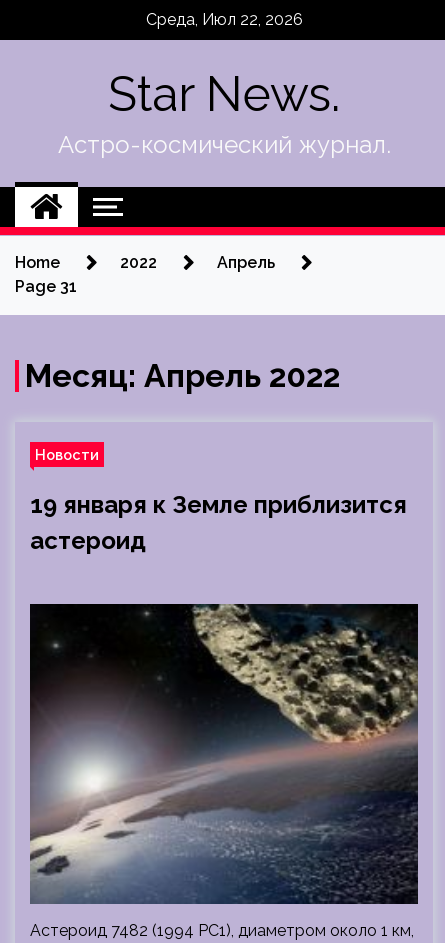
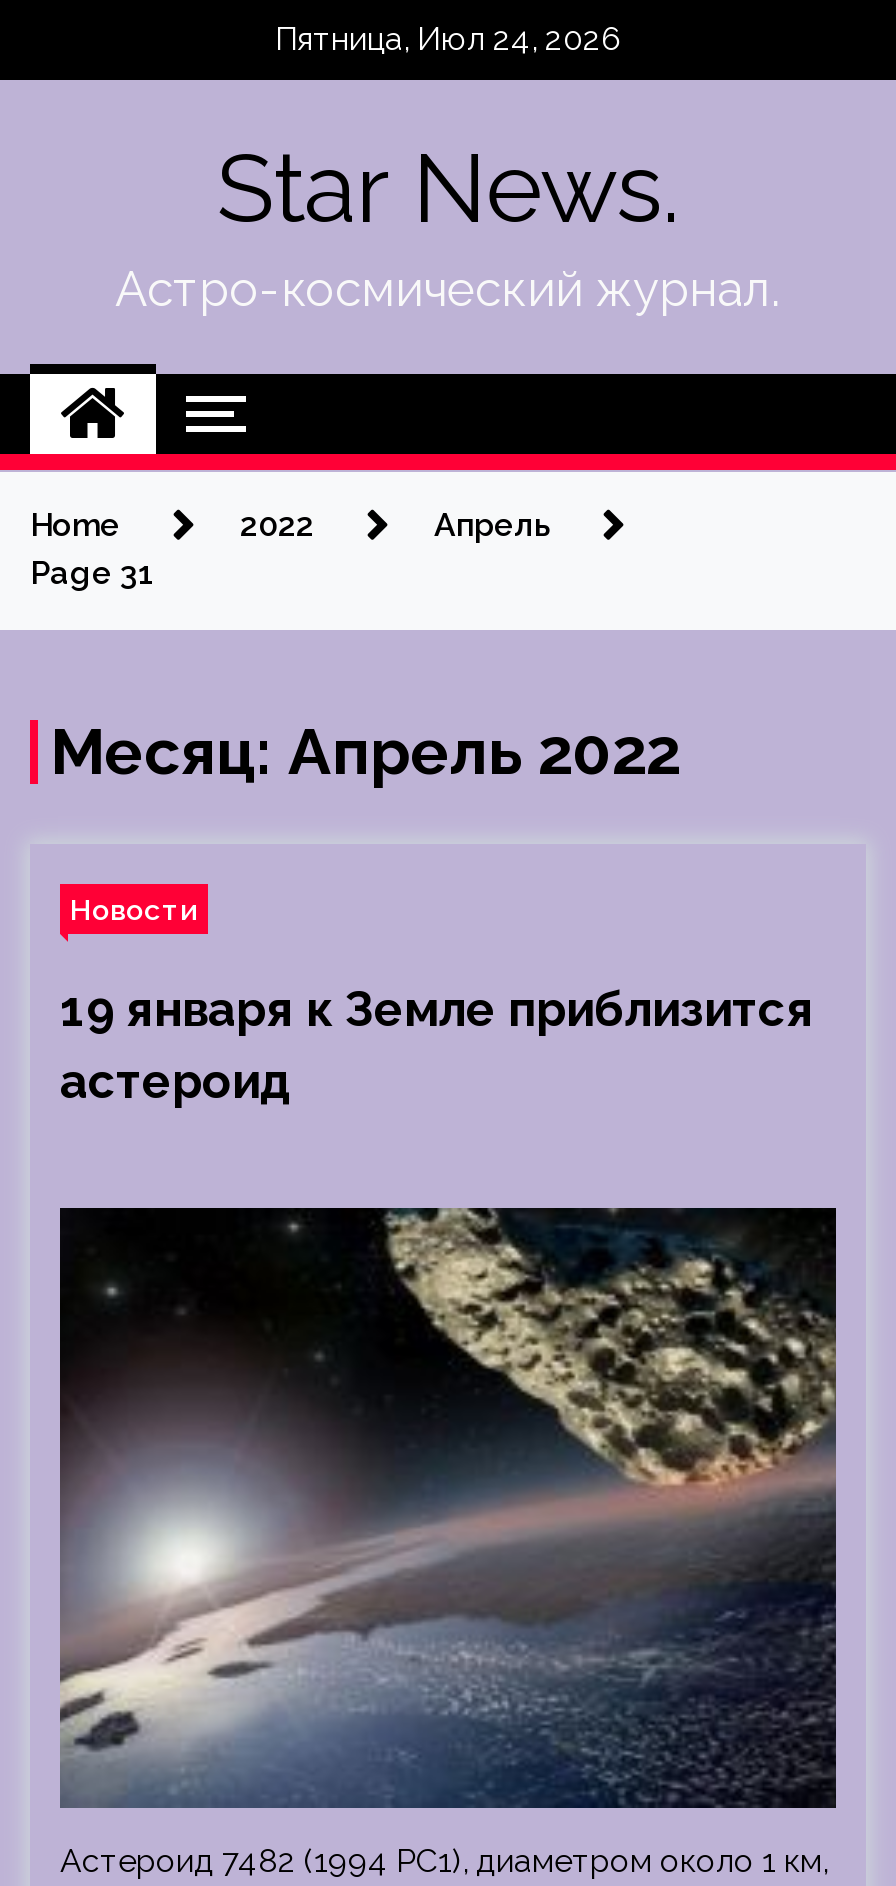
- Среда, Июл 22, 2026
+ Пятница, Июл 24, 2026
